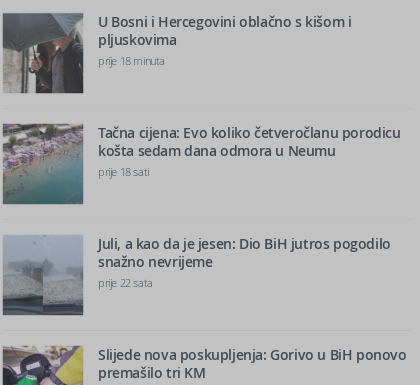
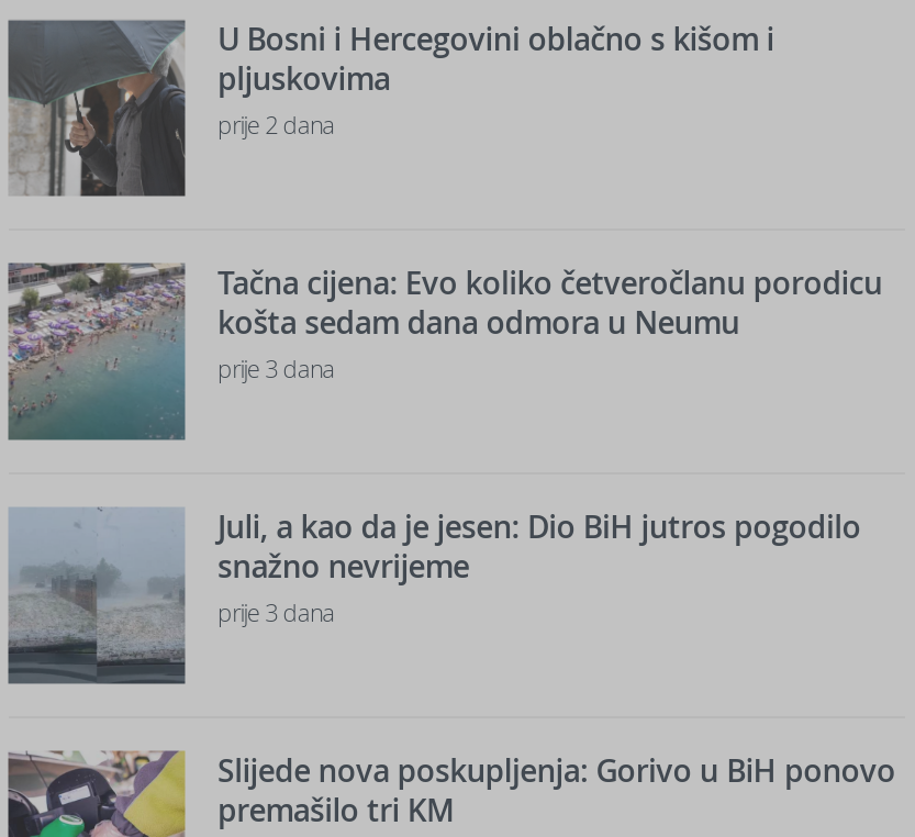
- prije 18 minuta
+ prije 2 dana

- prije 18 sati
+ prije 3 dana

- prije 22 sata
+ prije 3 dana
